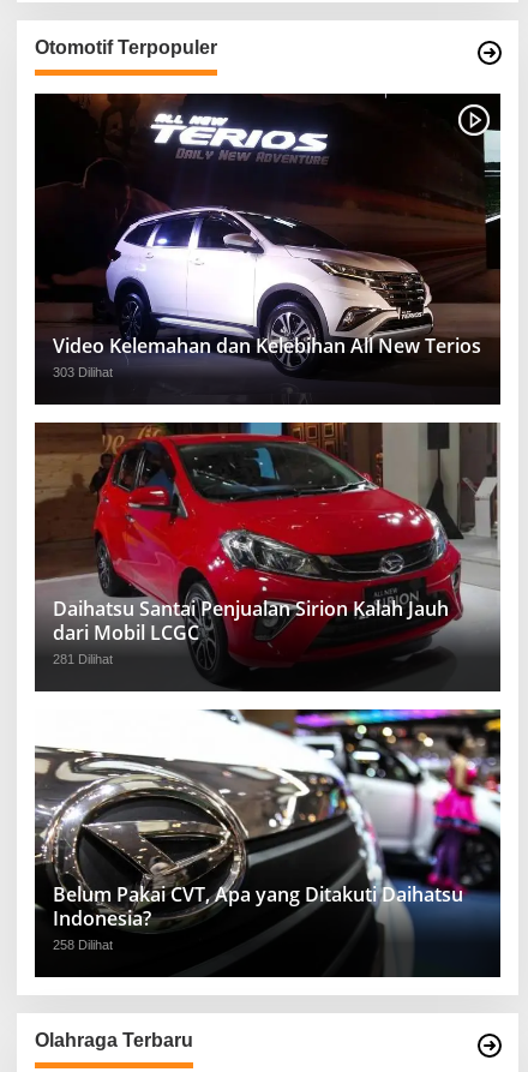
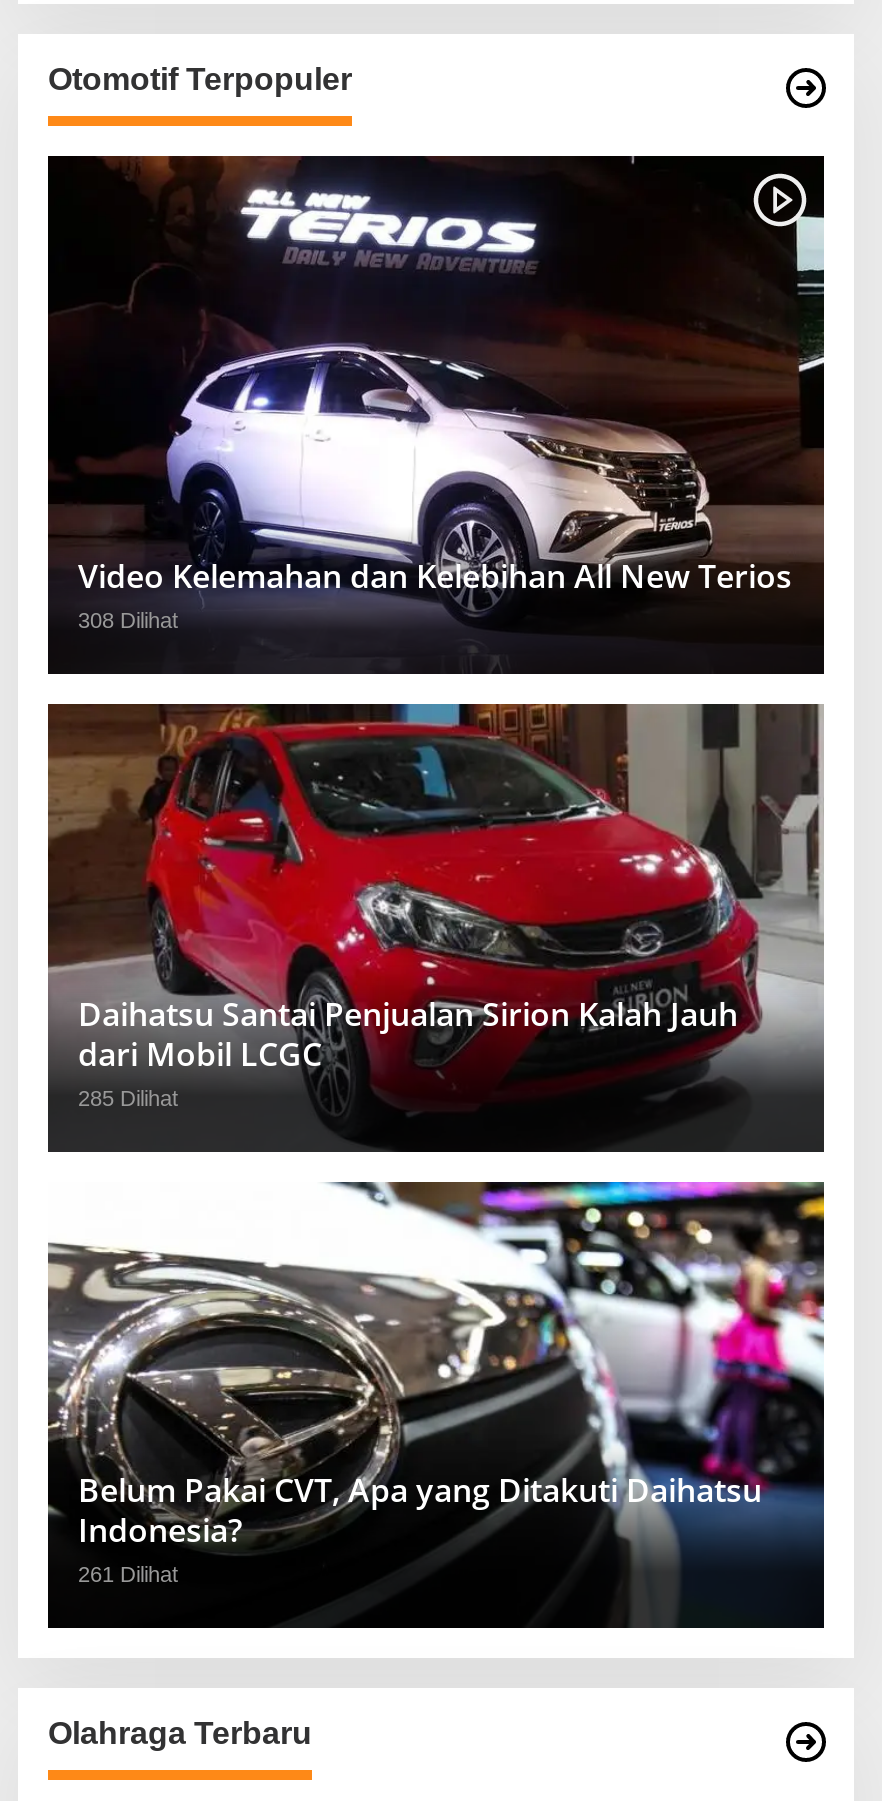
- 303 Dilihat
+ 308 Dilihat

- 281 Dilihat
+ 285 Dilihat

- 258 Dilihat
+ 261 Dilihat
